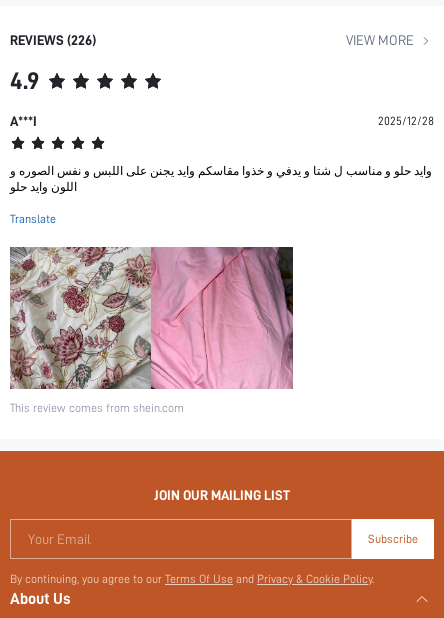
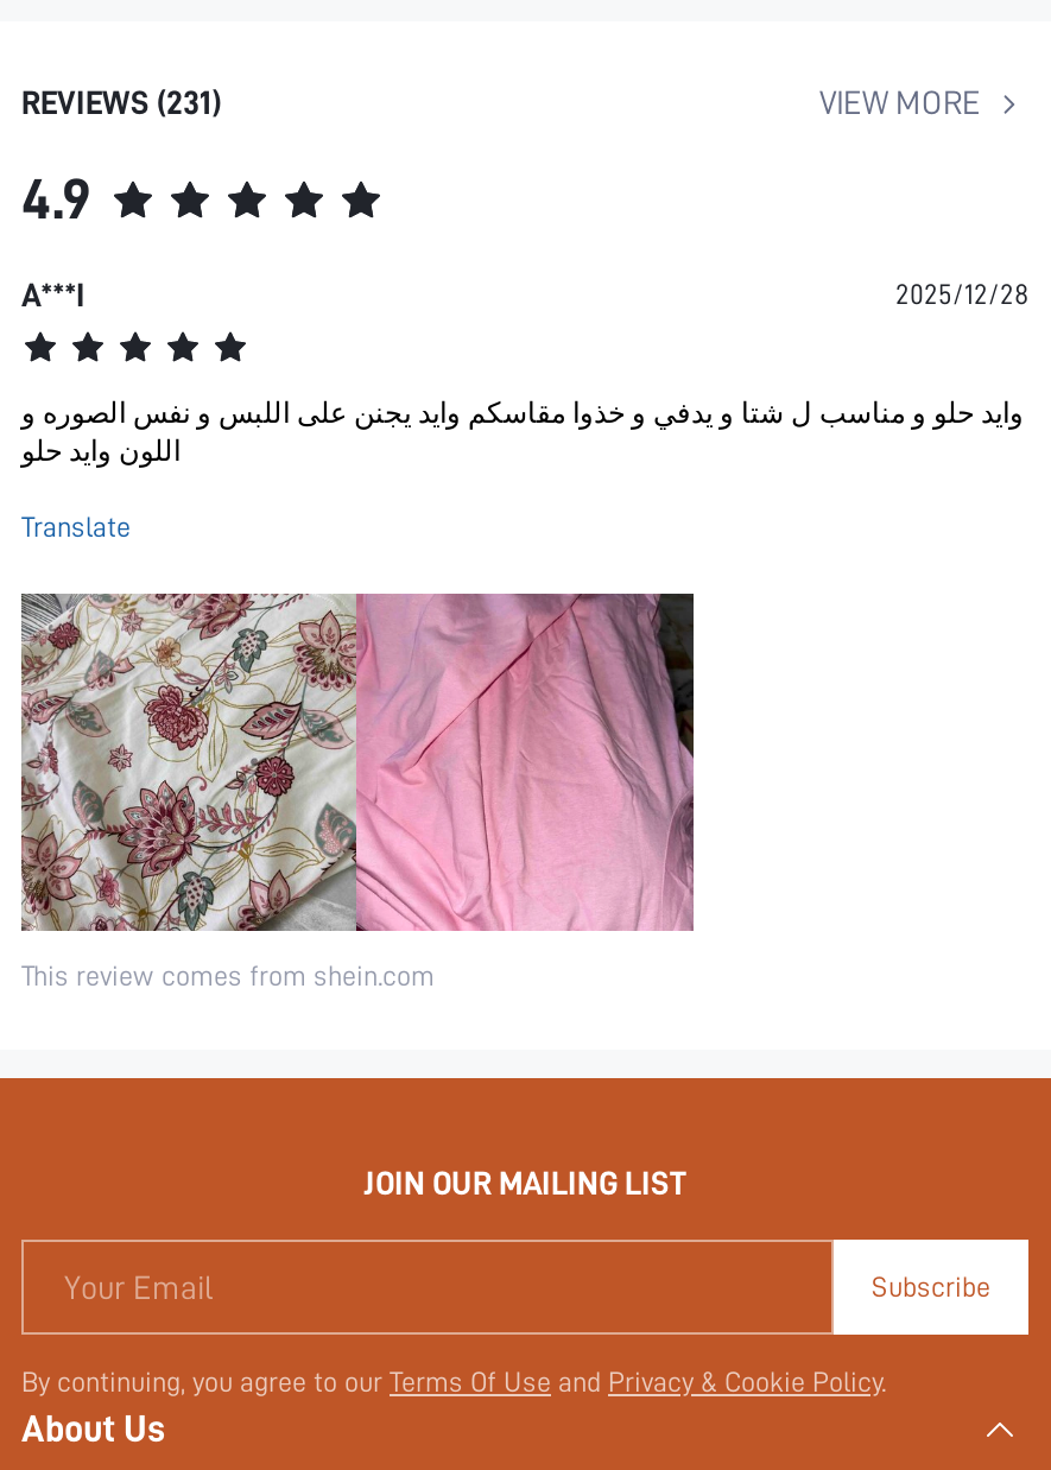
- REVIEWS (226)
+ REVIEWS (231)
